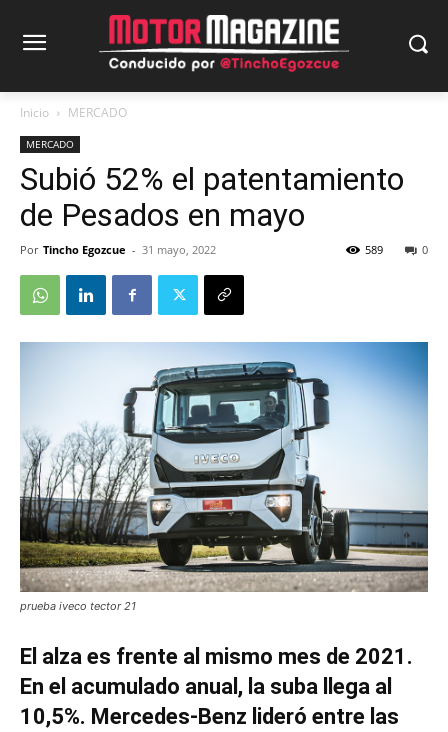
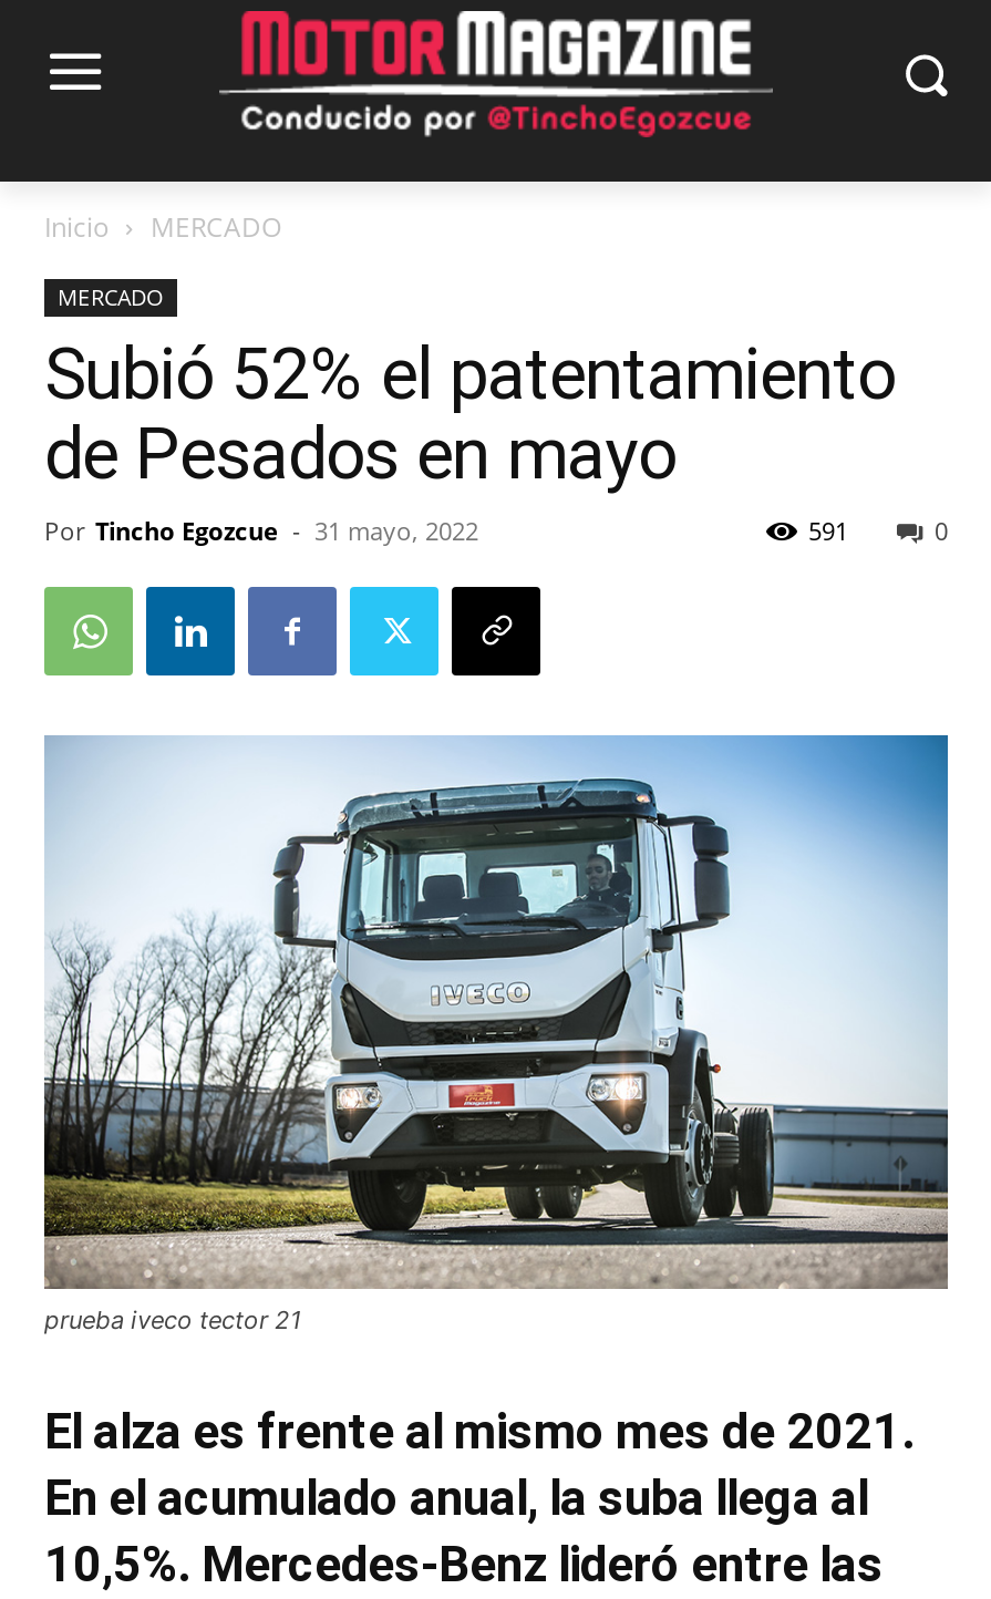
- 589
+ 591
